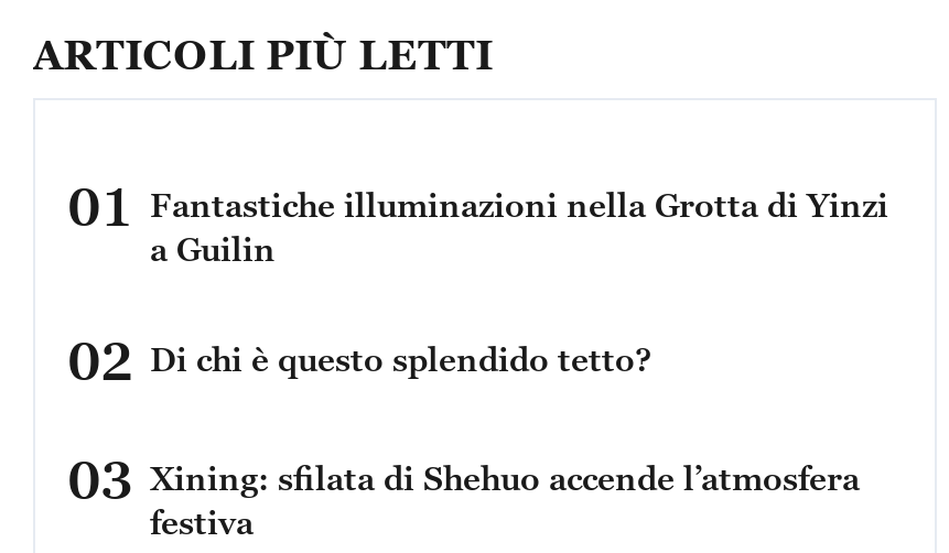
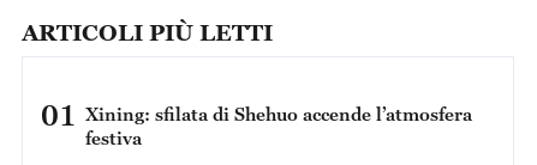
- 01 Fantastiche illuminazioni nella Grotta di Yinzi
- a Guilin
- 02 Di chi è questo splendido tetto?
- 03 Xining: sfilata di Shehuo accende l’atmosfera
+ 01 Xining: sfilata di Shehuo accende l’atmosfera
